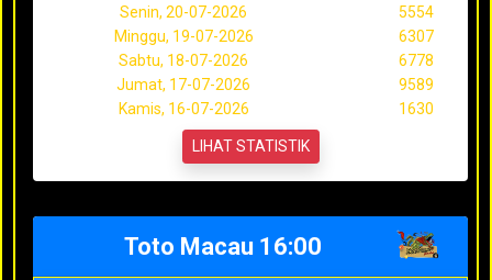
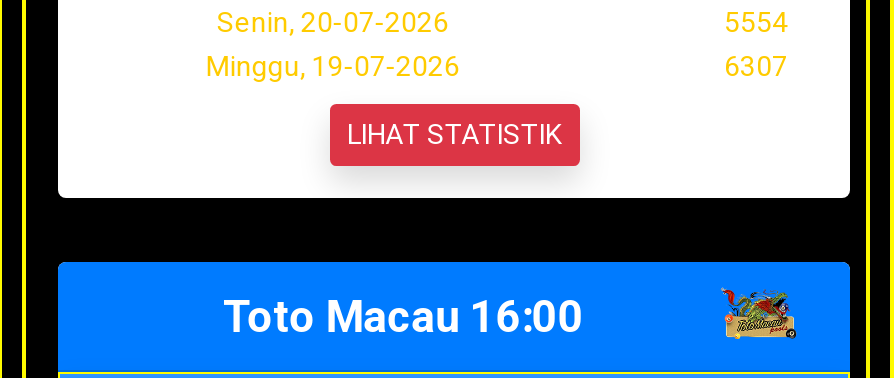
- Sabtu, 18-07-2026
- 6778
- Jumat, 17-07-2026
- 9589
- Kamis, 16-07-2026
- 1630
